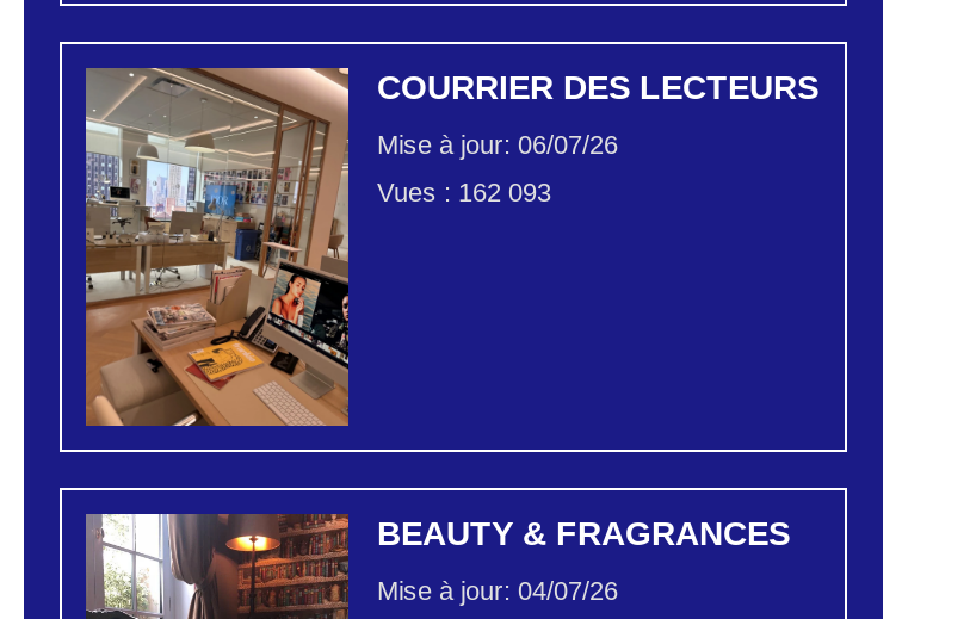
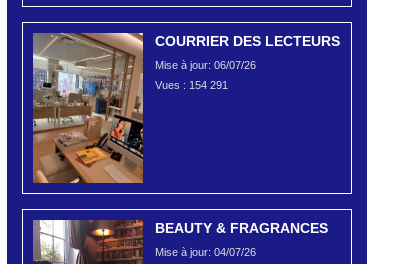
- Vues : 162 093
+ Vues : 154 291
